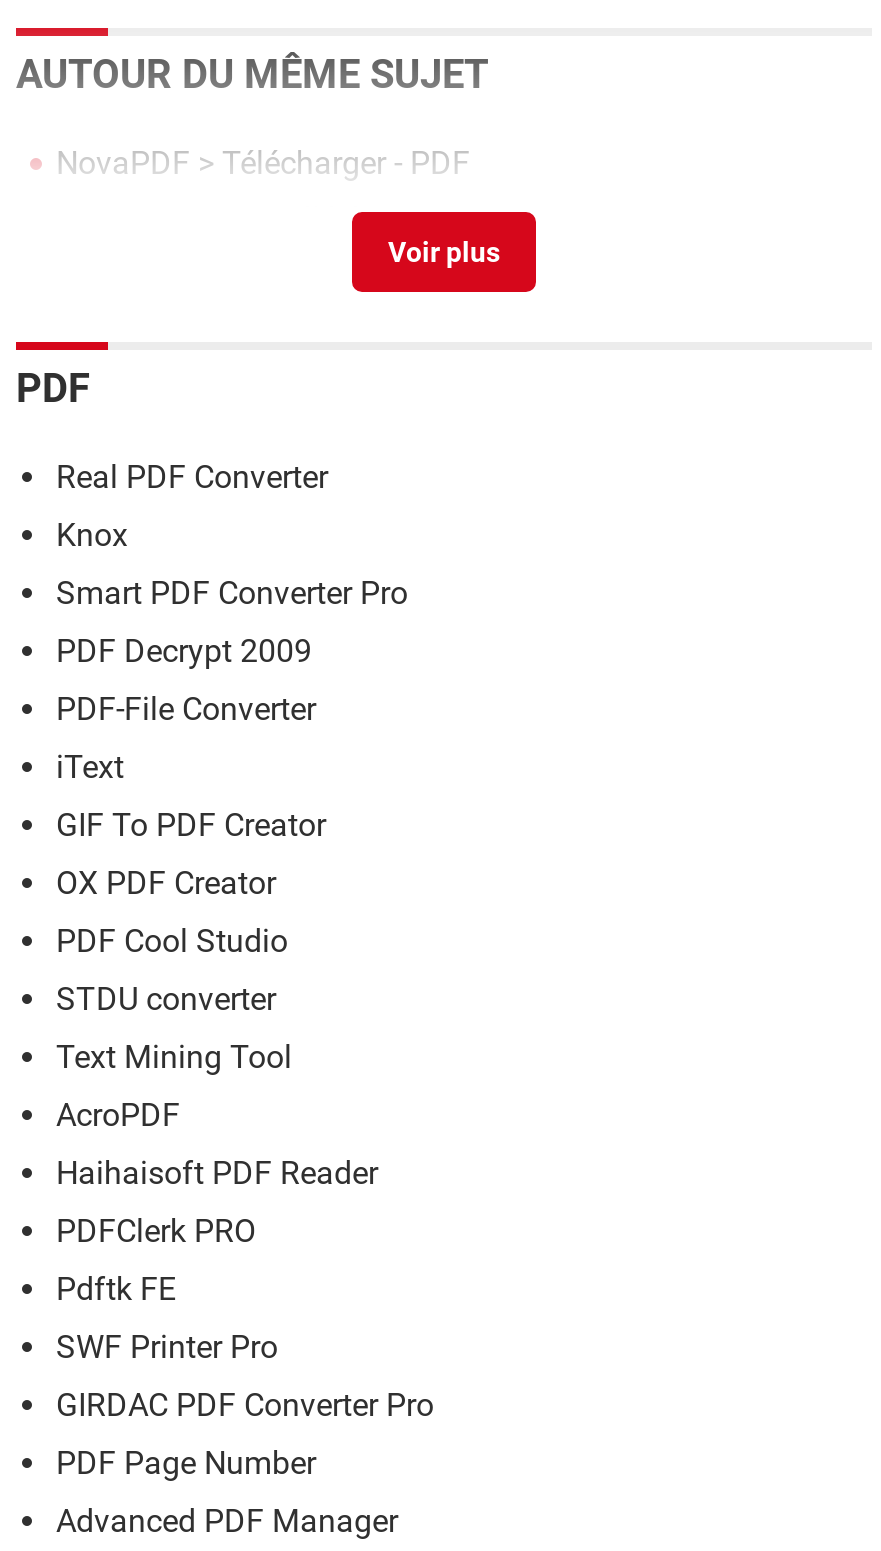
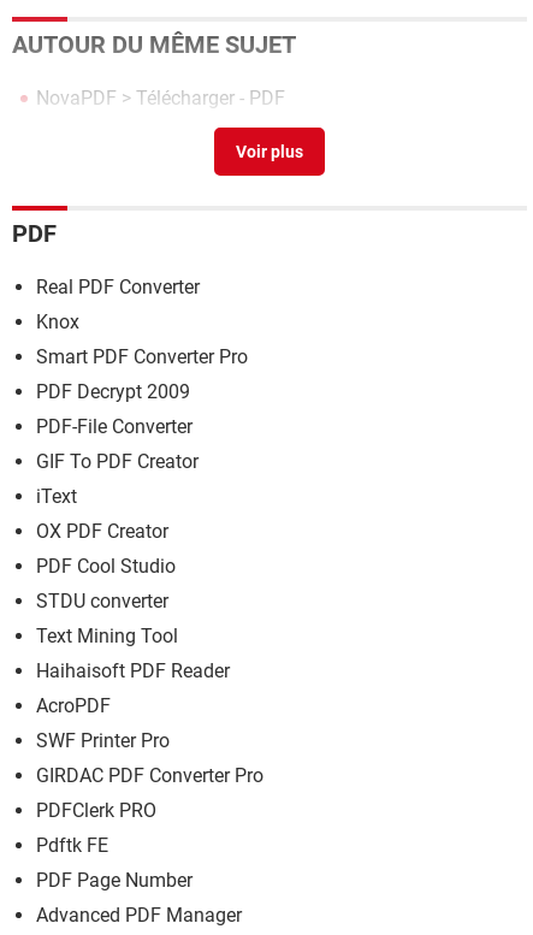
moved down: iText

moved up: GIF To PDF Creator

moved down: AcroPDF

moved up: Haihaisoft PDF Reader

moved down: PDFClerk PRO | Pdftk FE

moved up: SWF Printer Pro | GIRDAC PDF Converter Pro
